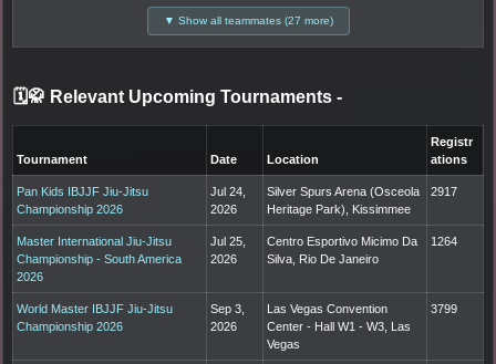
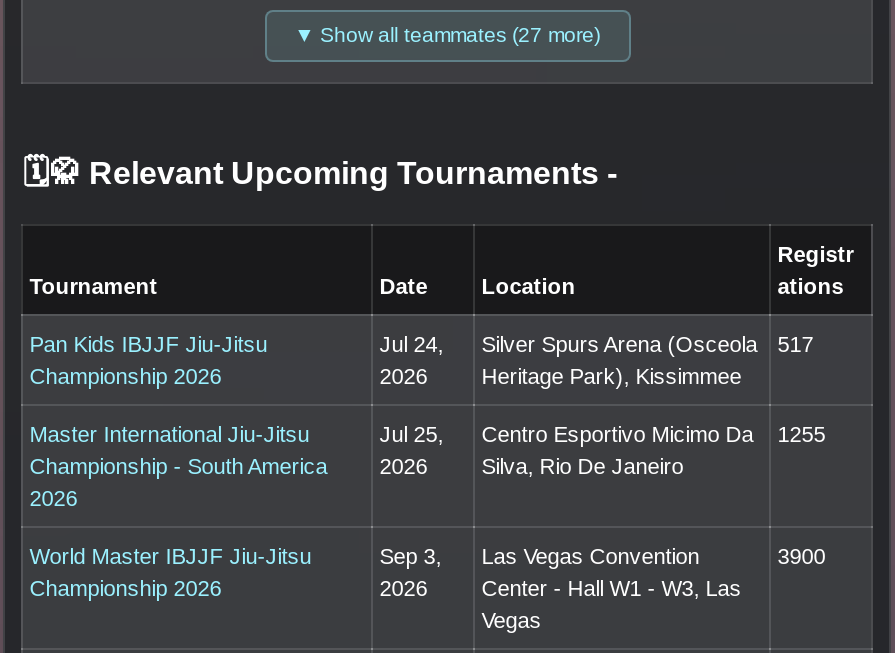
- Jul 24, Silver Spurs Arena (Osceola 2917
+ Jul 24, Silver Spurs Arena (Osceola 517

- Jul 25, Centro Esportivo Micimo Da 1264
+ Jul 25, Centro Esportivo Micimo Da 1255

- 3799
+ 3900
